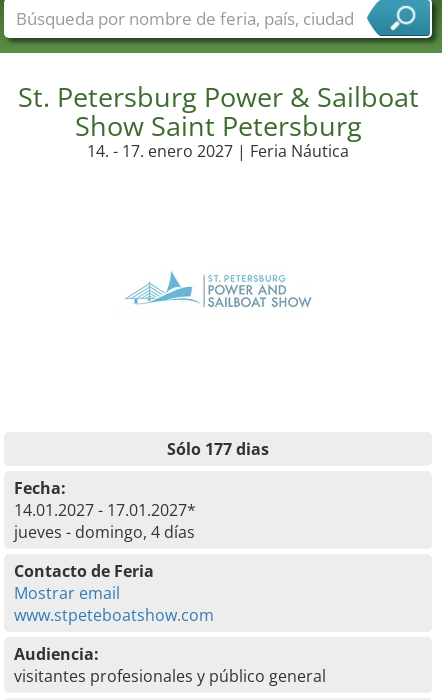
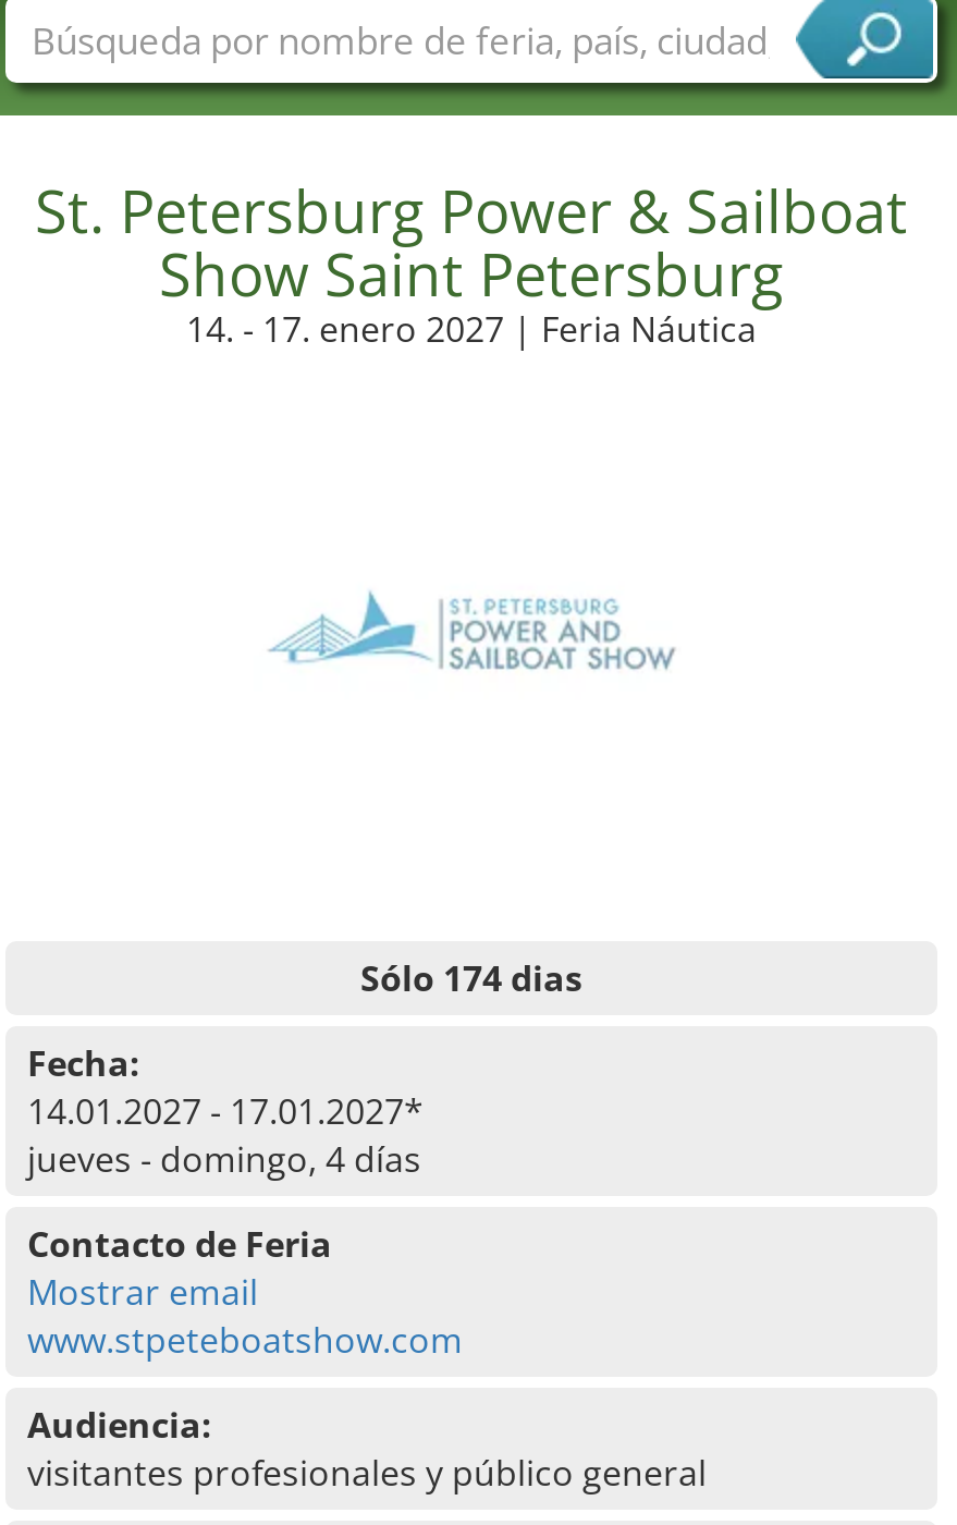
- Sólo 177 dias
+ Sólo 174 dias
